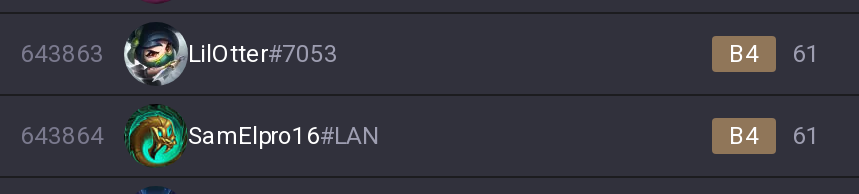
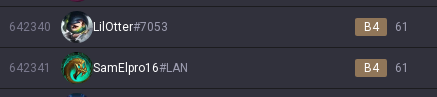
- 643863
+ 642340

- 643864
+ 642341
